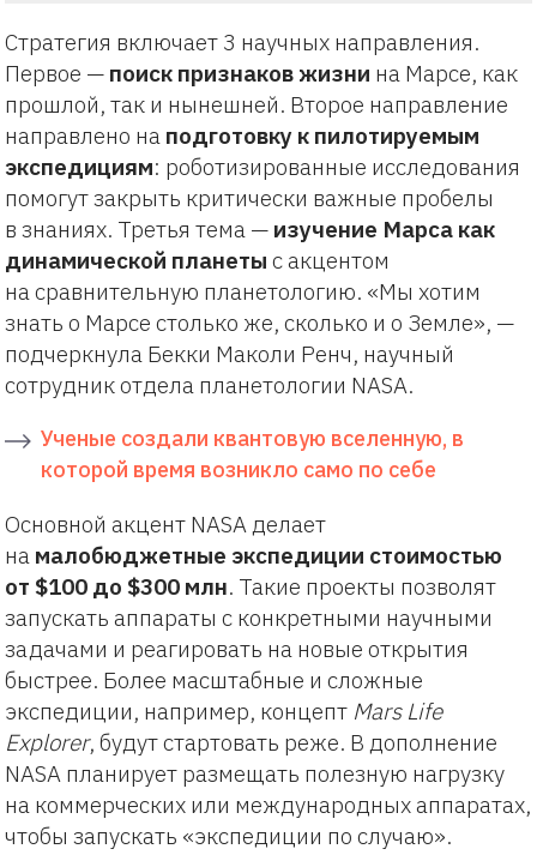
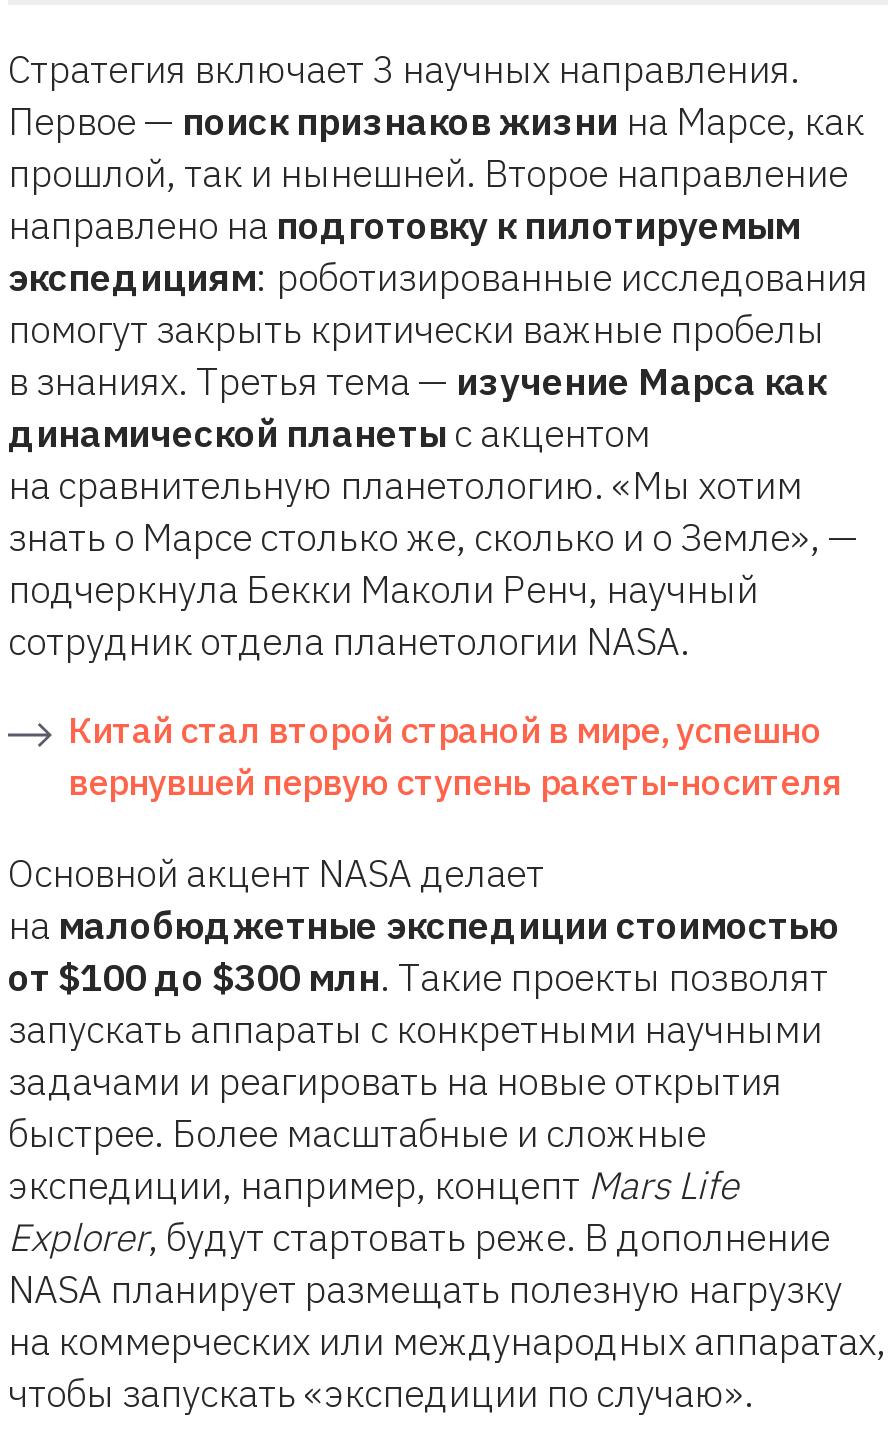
- Ученые создали квантовую вселенную, в
- которой время возникло само по себе
+ Китай стал второй страной в мире, успешно
+ вернувшей первую ступень ракеты-носителя
